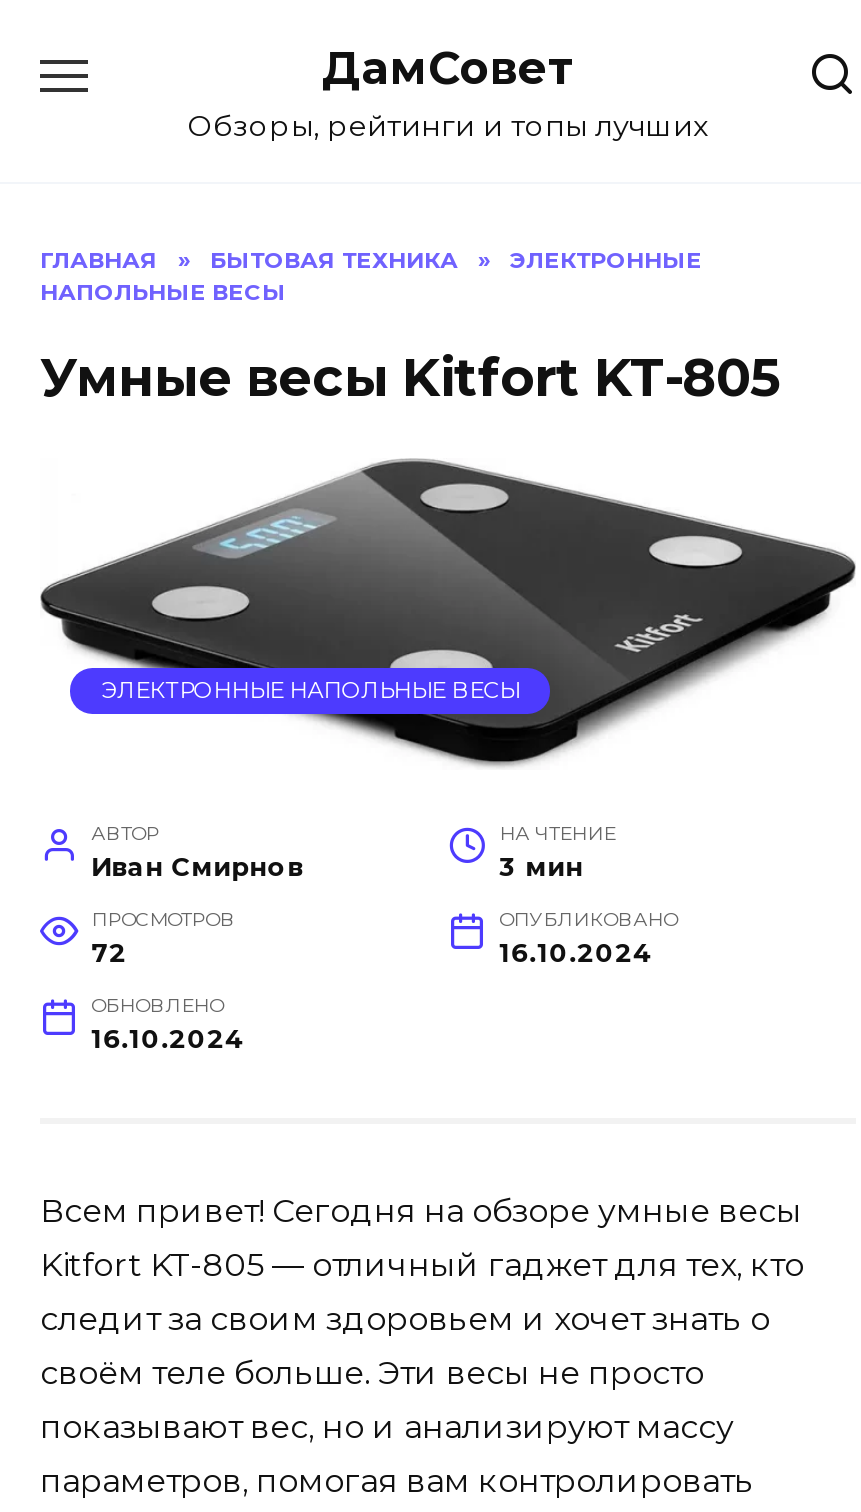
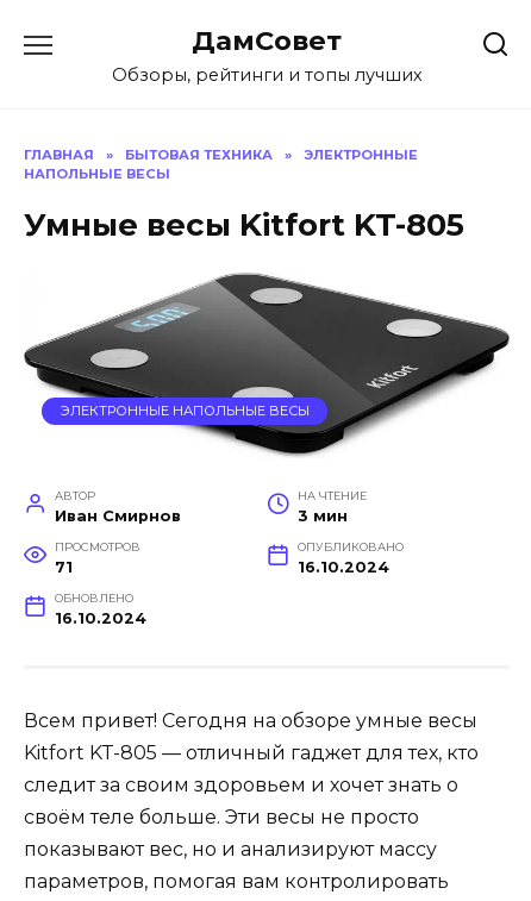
- 72
+ 71
